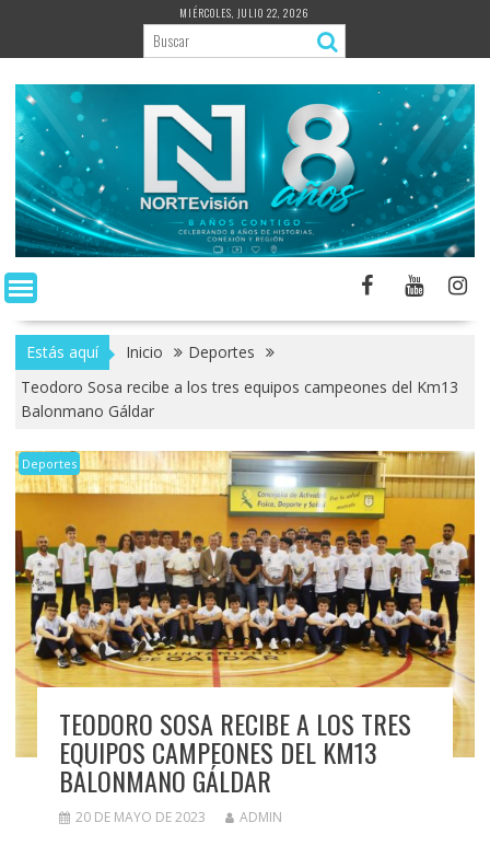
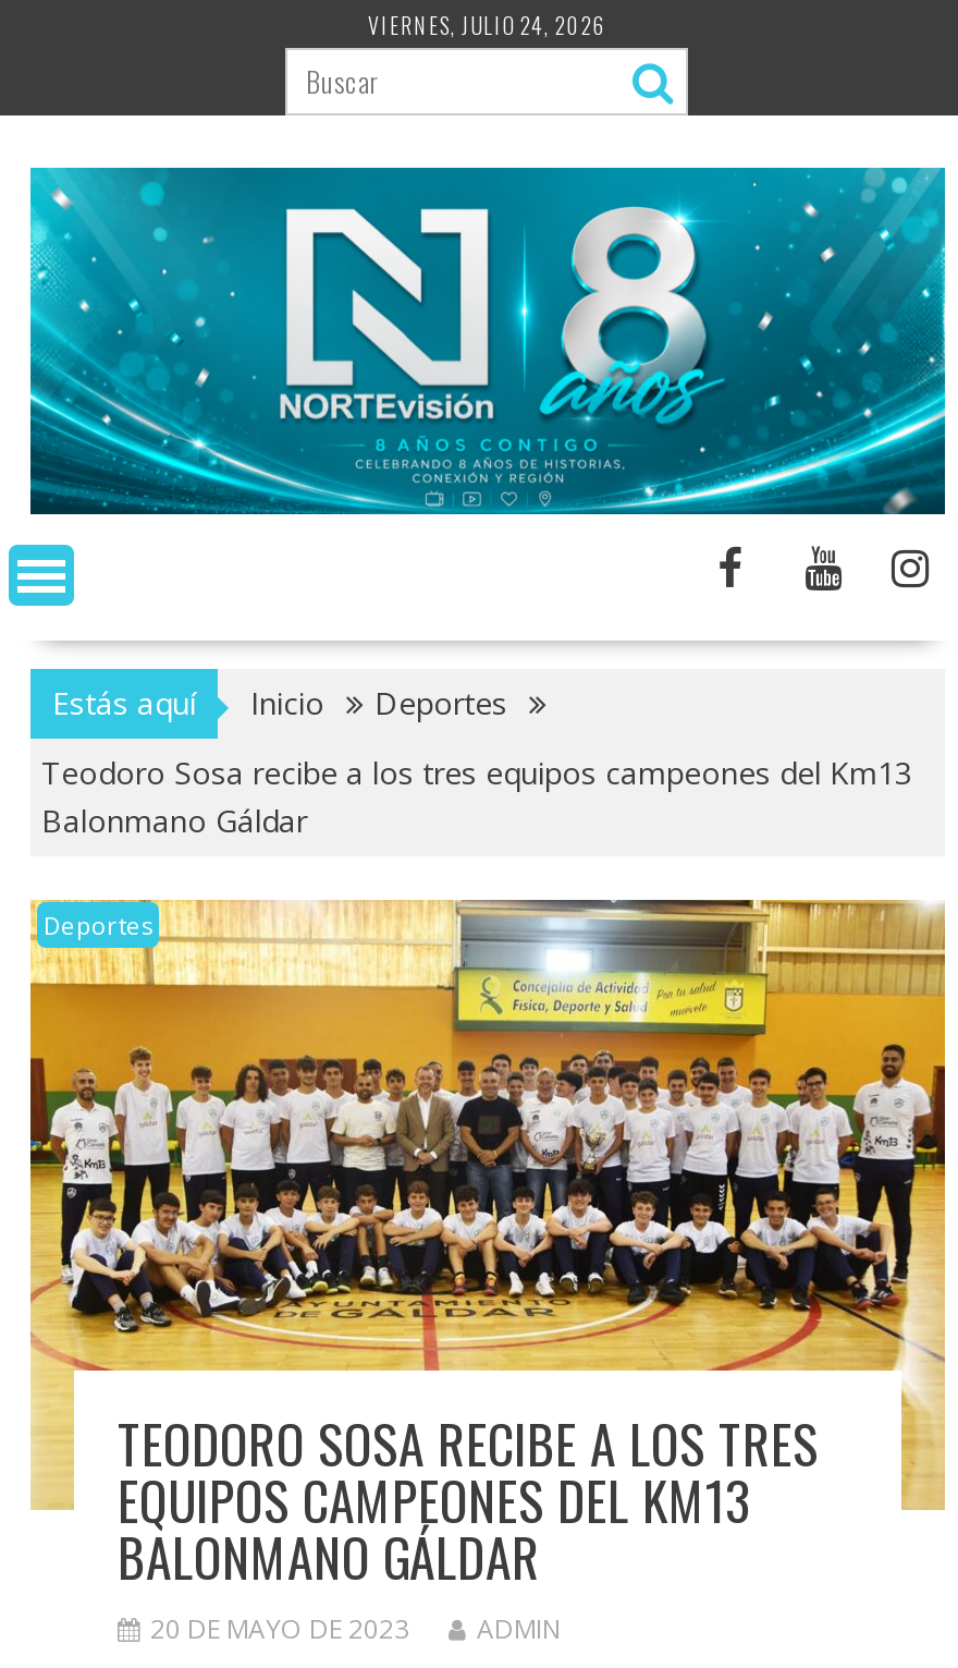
- MIÉRCOLES, JULIO 22, 2026
+ VIERNES, JULIO 24, 2026
